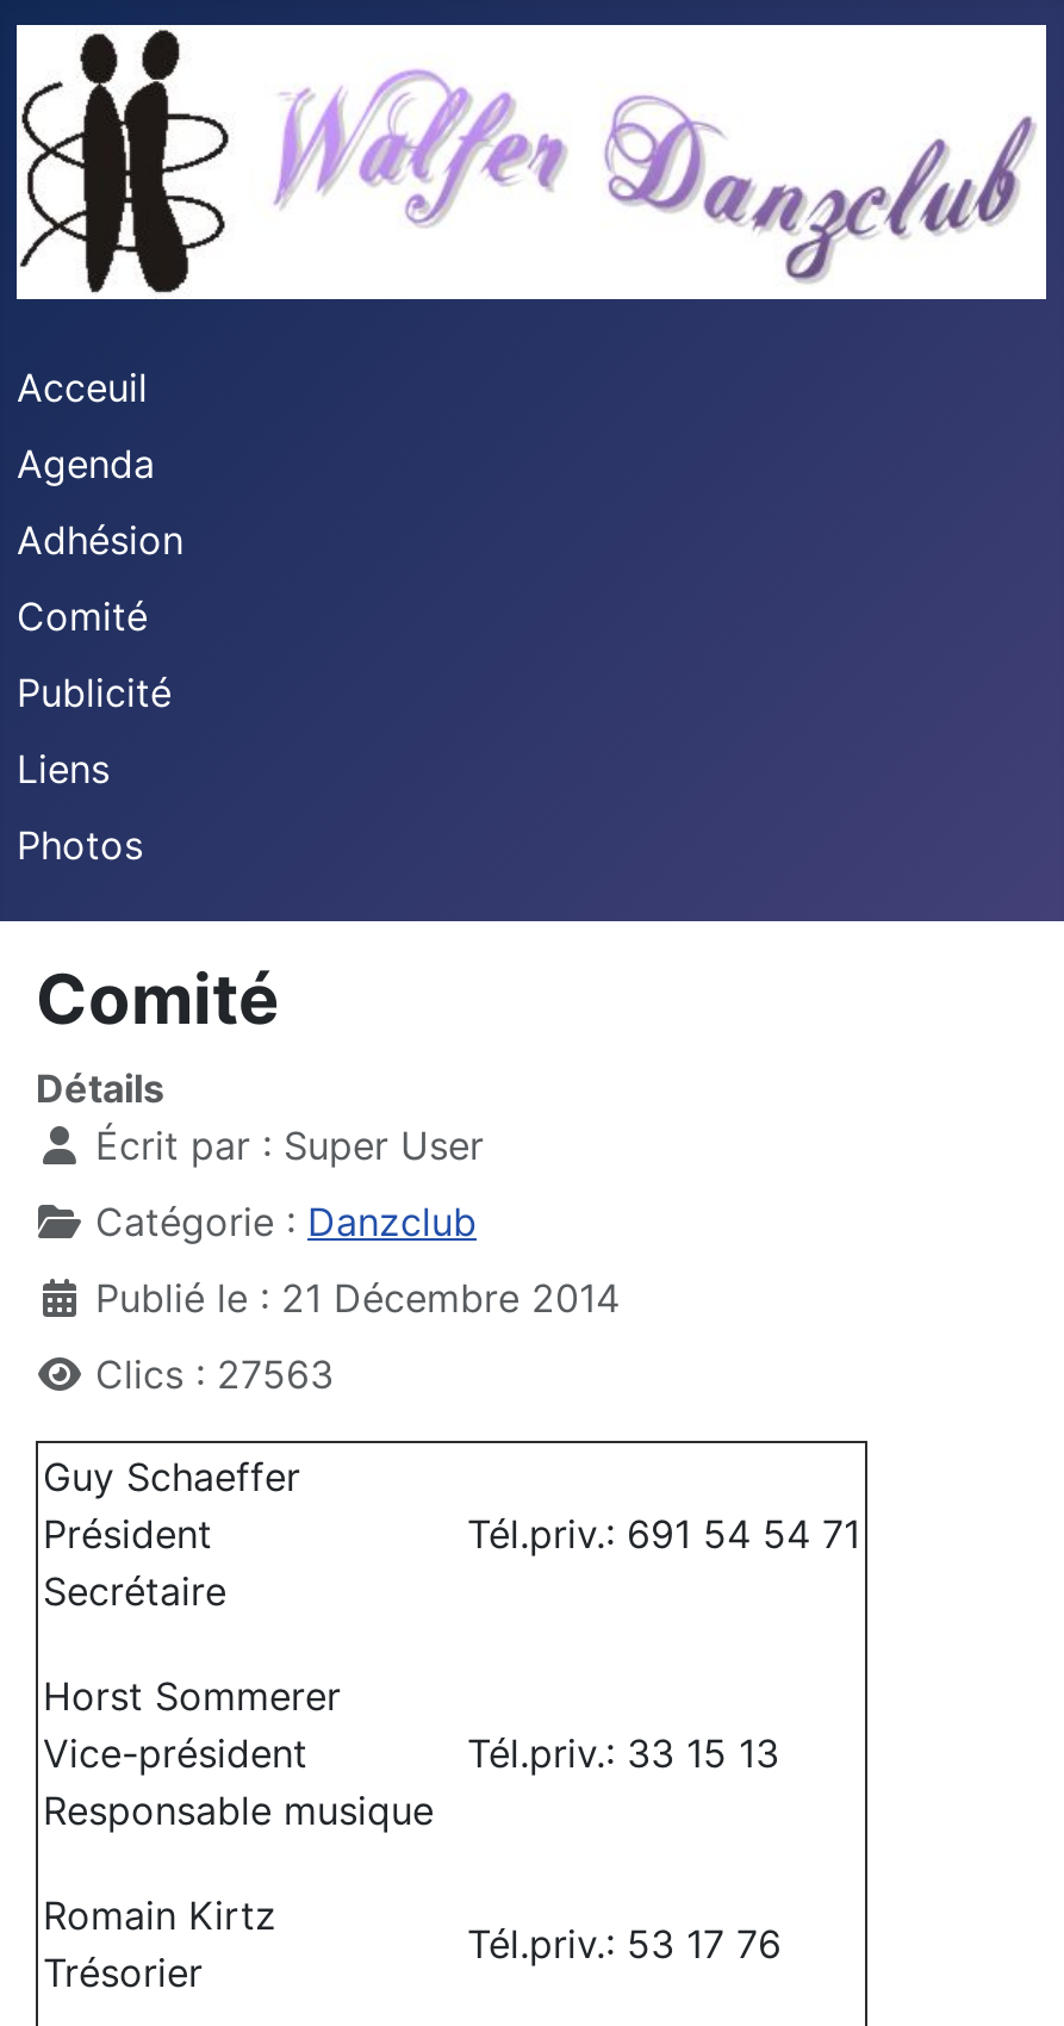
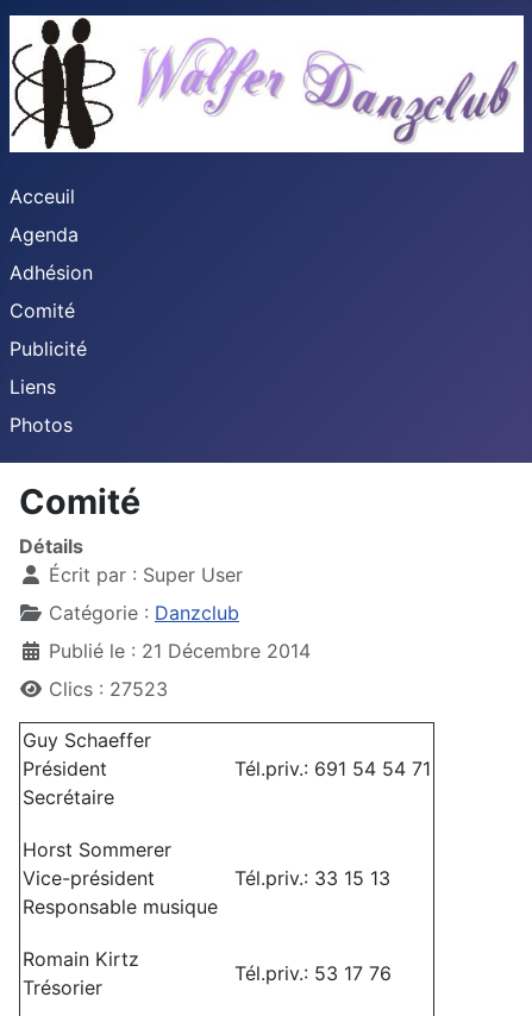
- Clics : 27563
+ Clics : 27523
